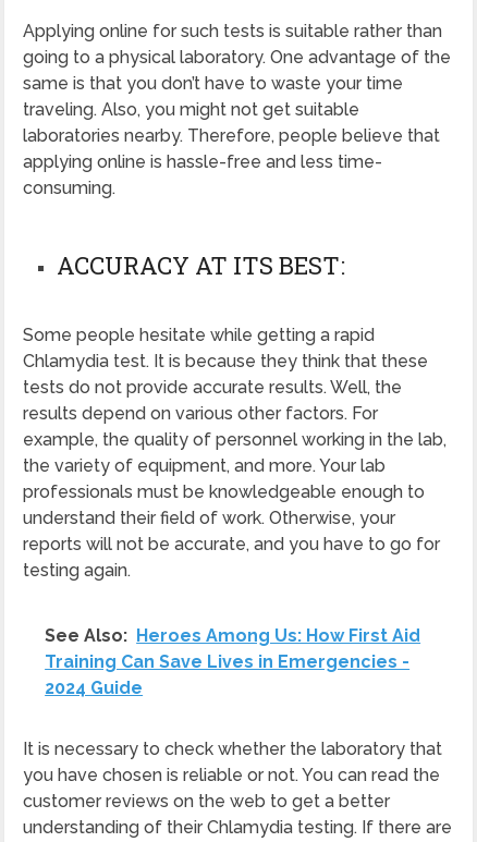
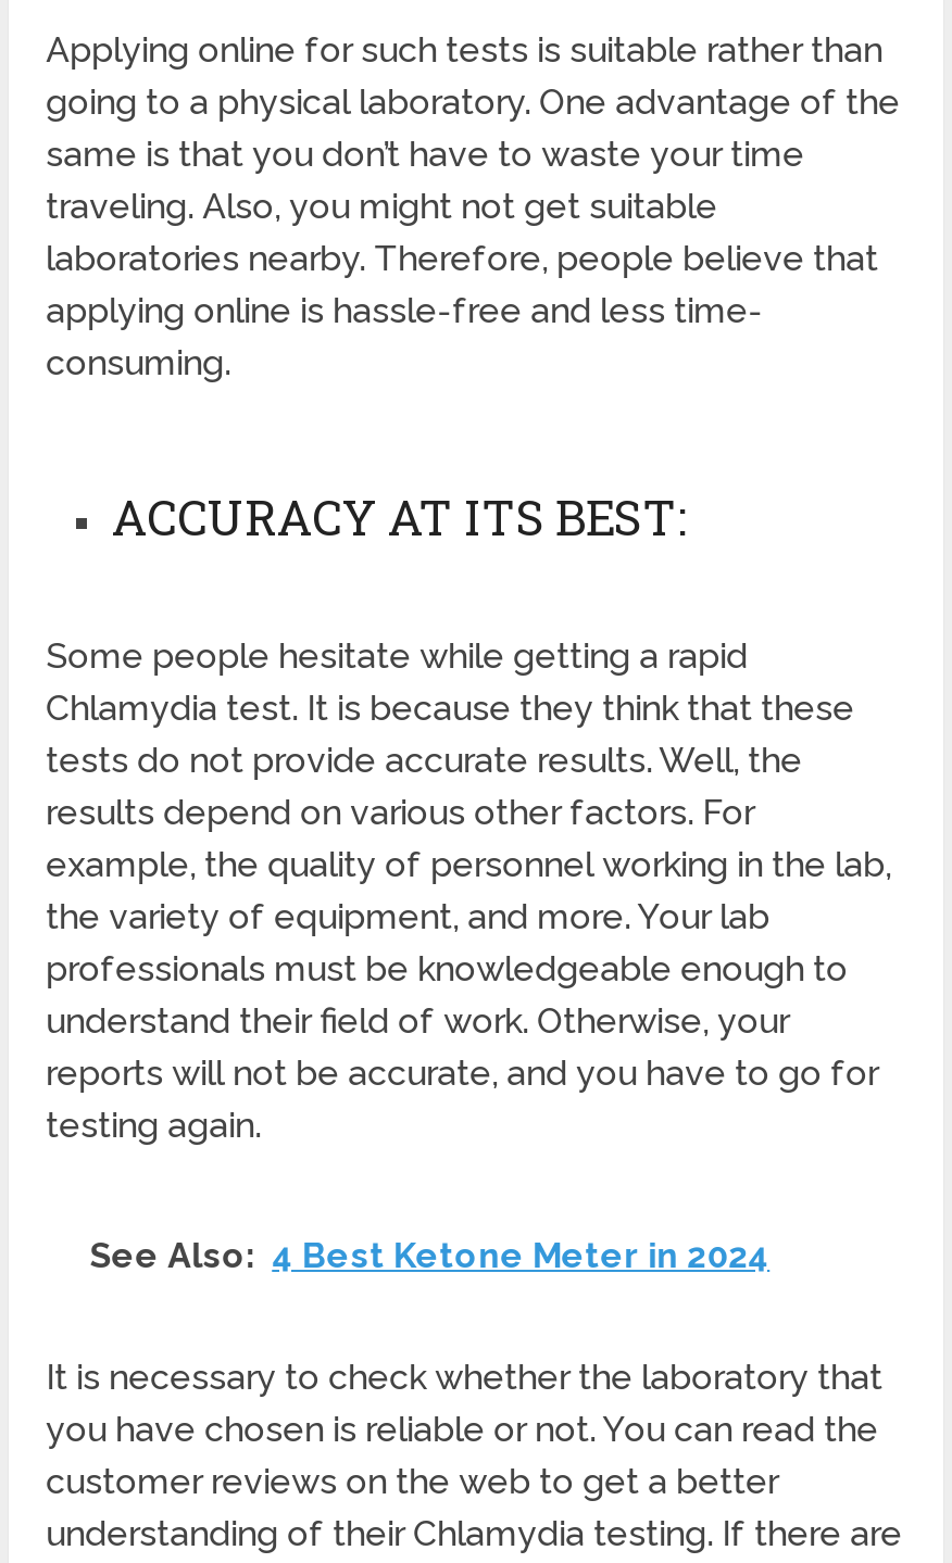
- See Also: Heroes Among Us: How First Aid
- Training Can Save Lives in Emergencies -
- 2024 Guide
+ See Also: 4 Best Ketone Meter in 2024
